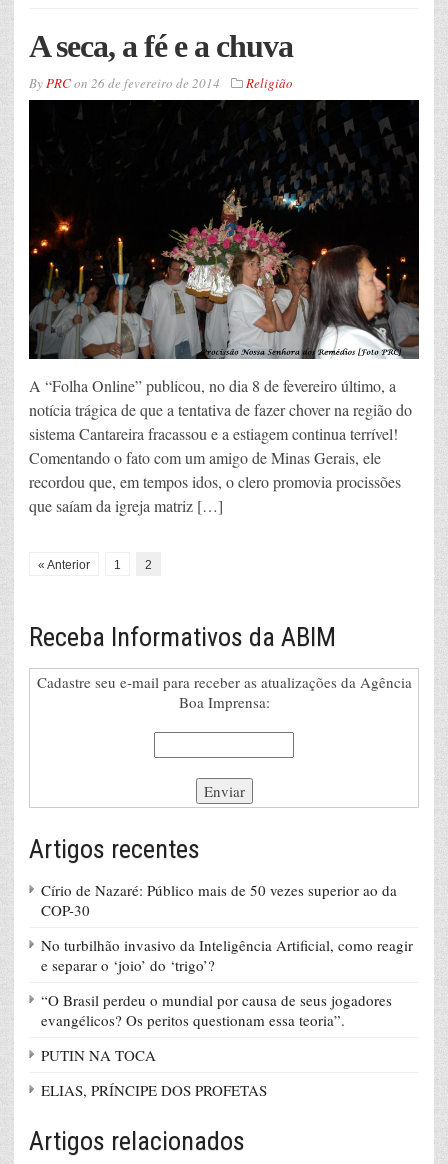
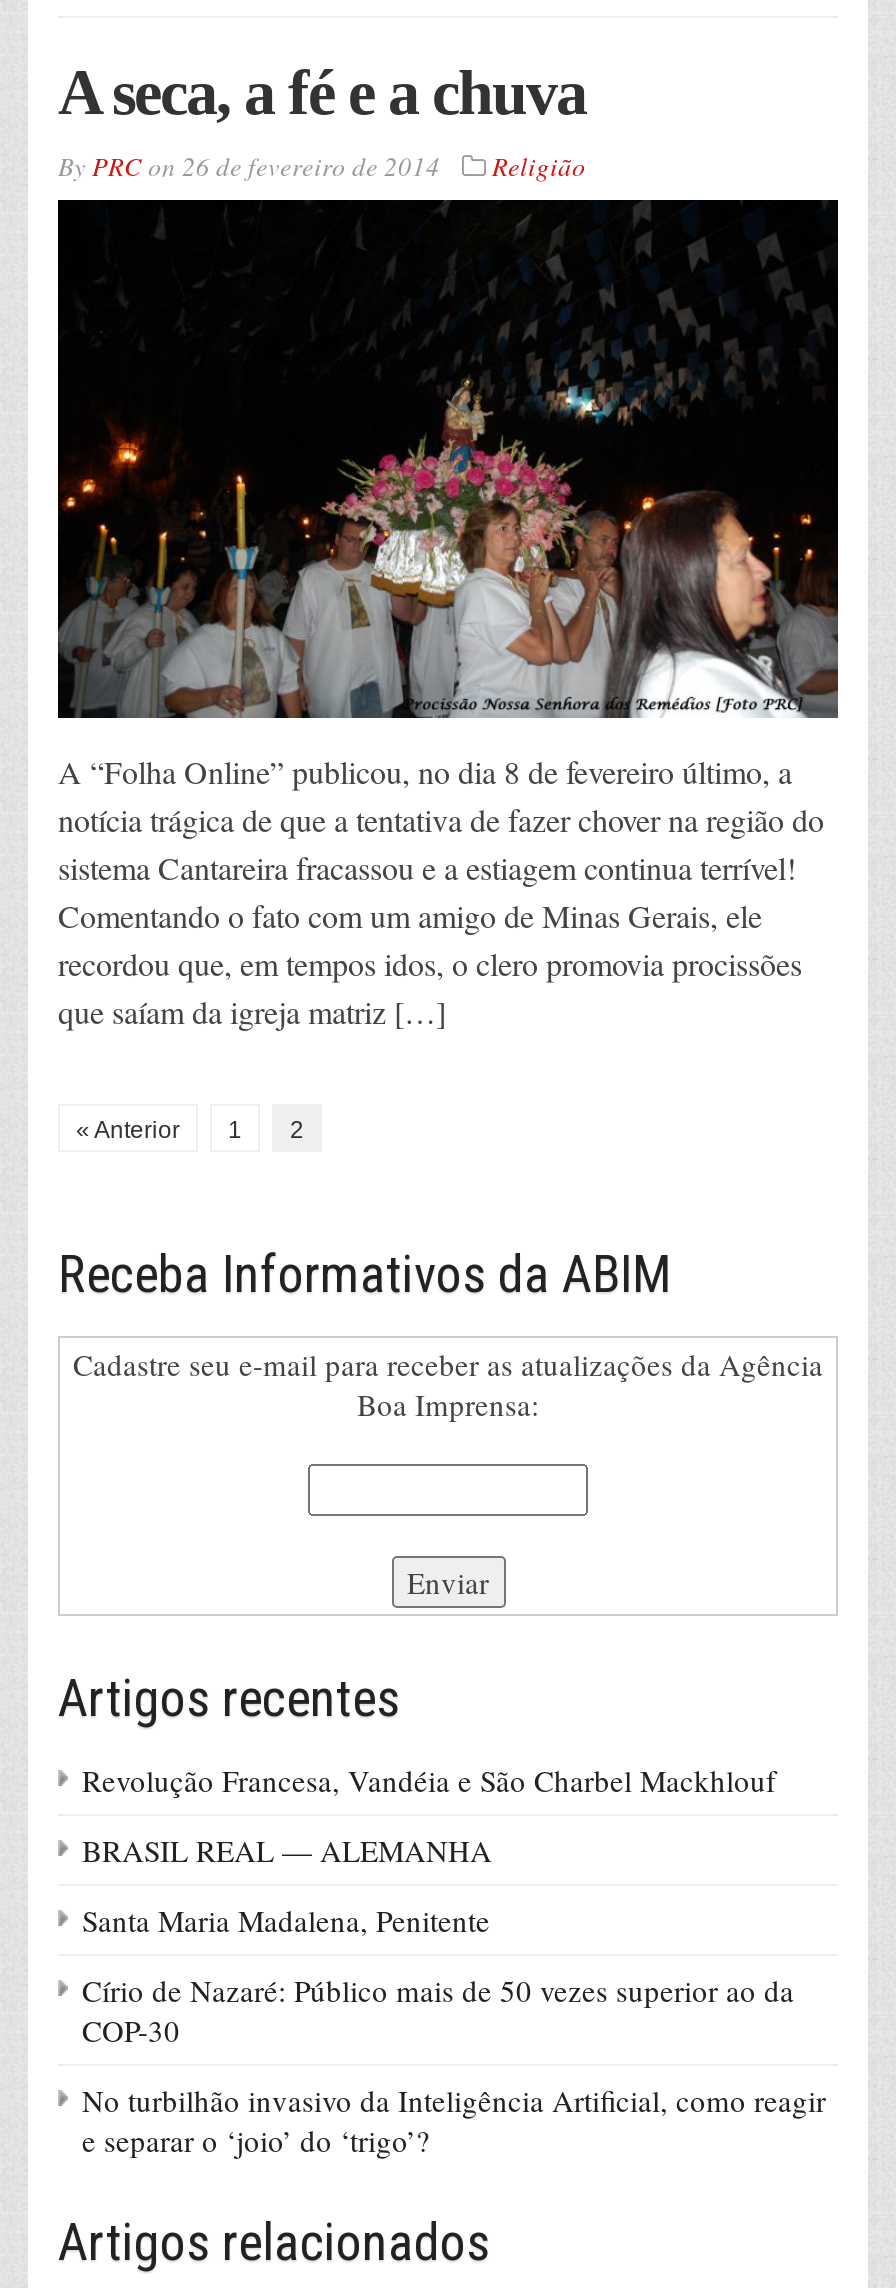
+ Revolução Francesa, Vandéia e São Charbel Mackhlouf
+ BRASIL REAL — ALEMANHA
+ Santa Maria Madalena, Penitente

moved down: Círio de Nazaré: Público mais de 50 vezes superior ao da | COP-30 | No turbilhão invasivo da Inteligência Artificial, como reagir | e separar o ‘joio’ do ‘trigo’?

- “O Brasil perdeu o mundial por causa de seus jogadores
- evangélicos? Os peritos questionam essa teoria”.
- PUTIN NA TOCA
- ELIAS, PRÍNCIPE DOS PROFETAS
